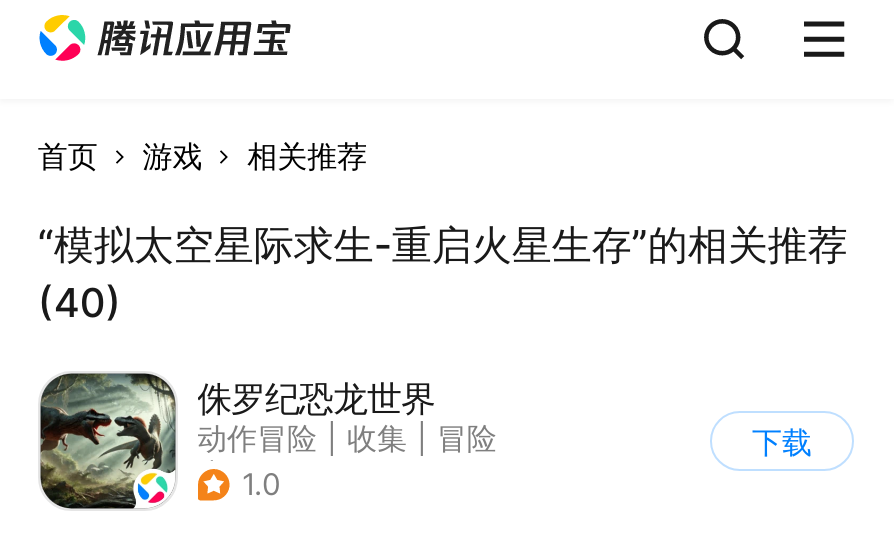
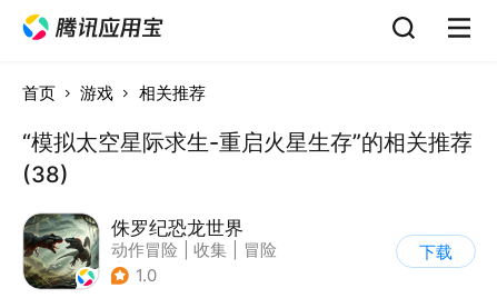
- (40)
+ (38)
